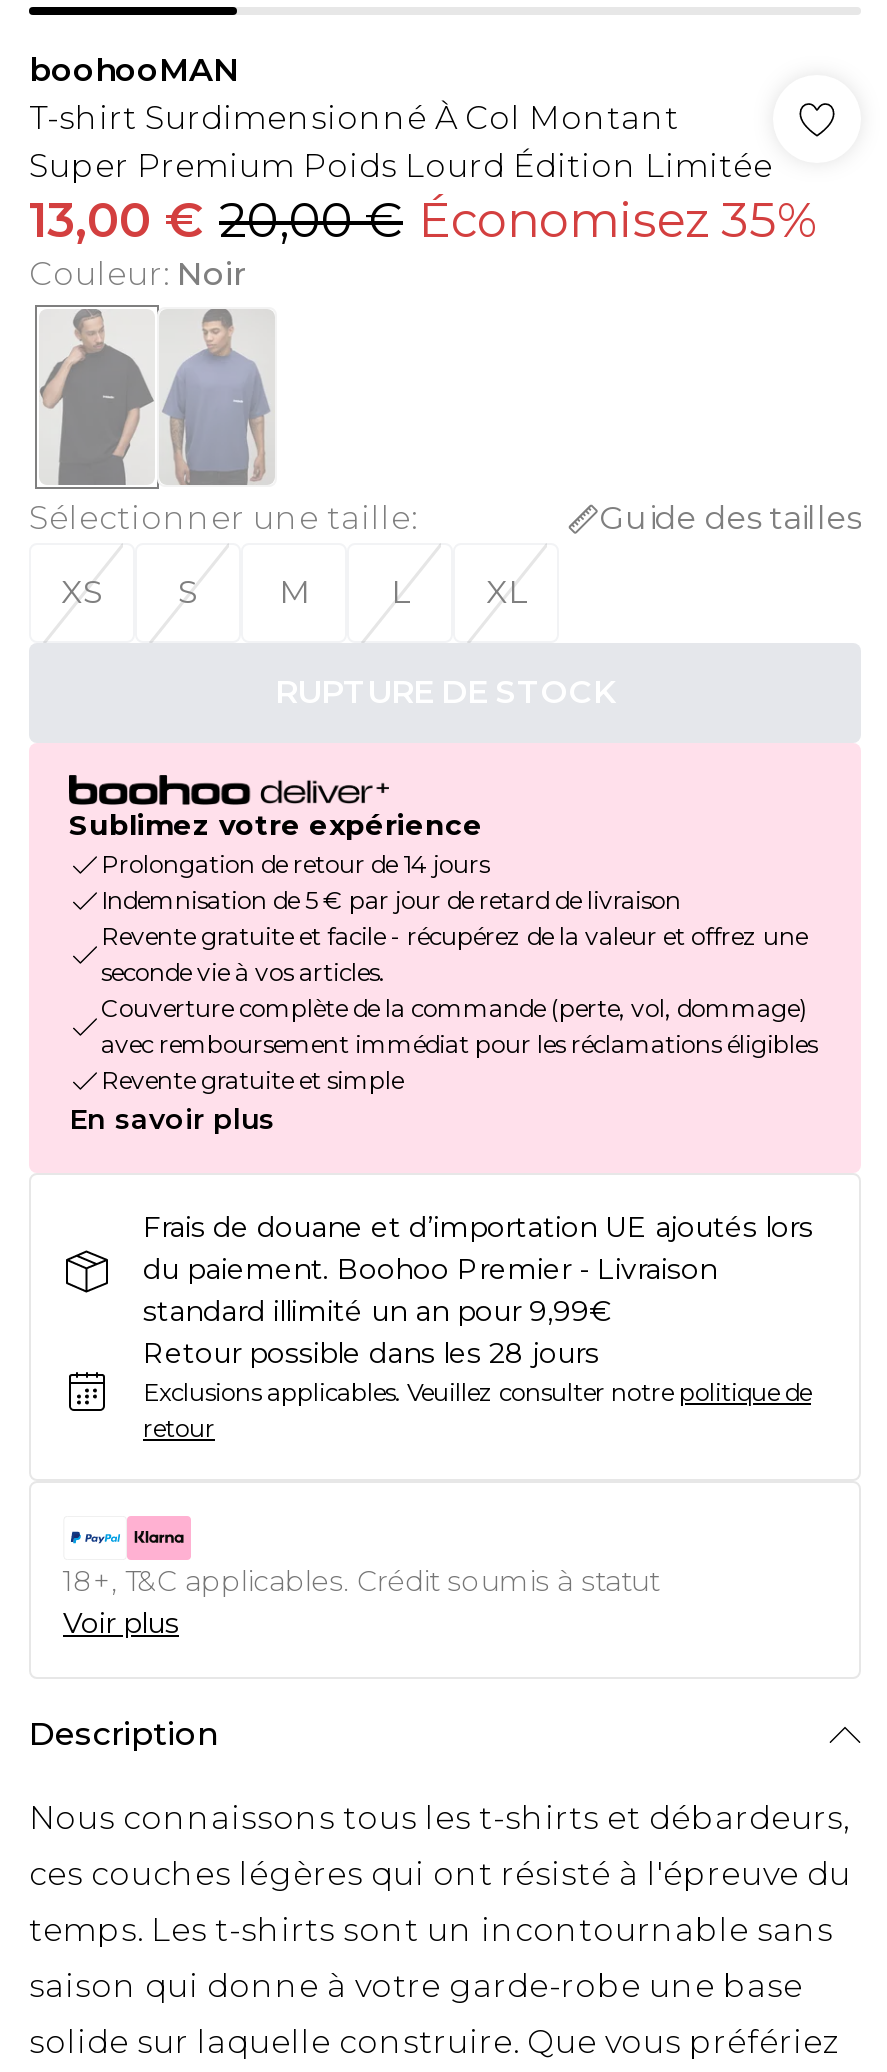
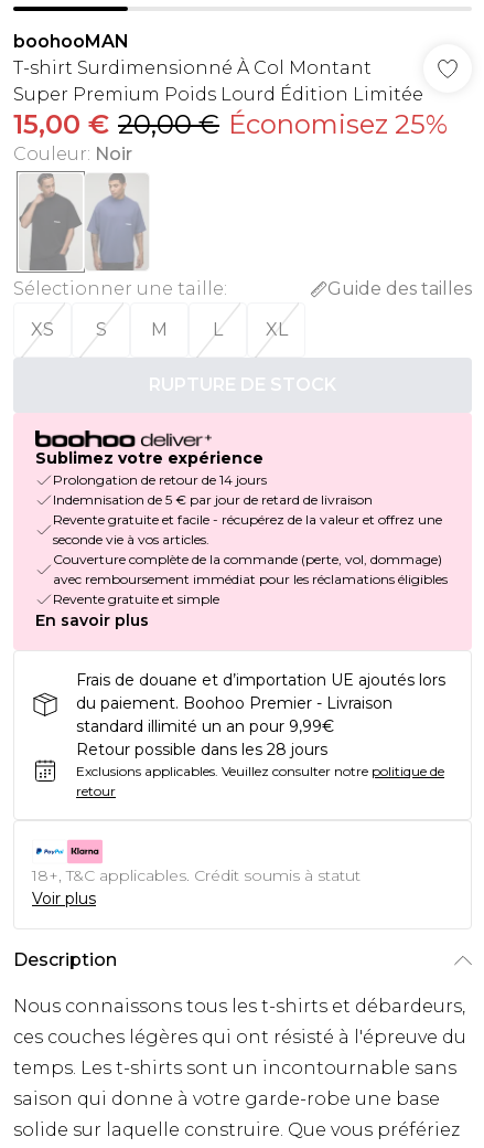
- 13,00 € 20,00 € Économisez 35%
+ 15,00 € 20,00 € Économisez 25%
